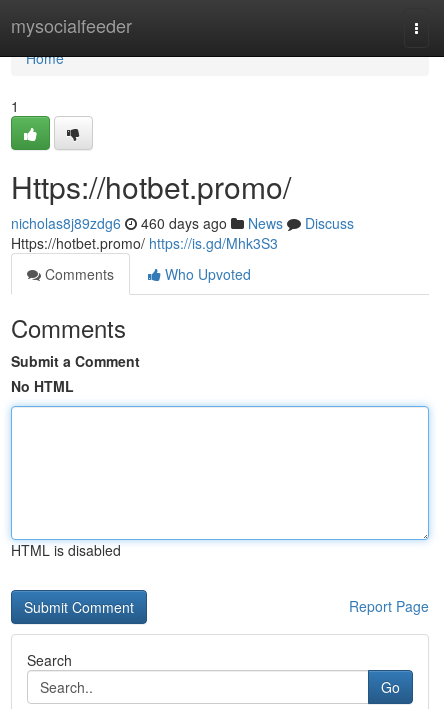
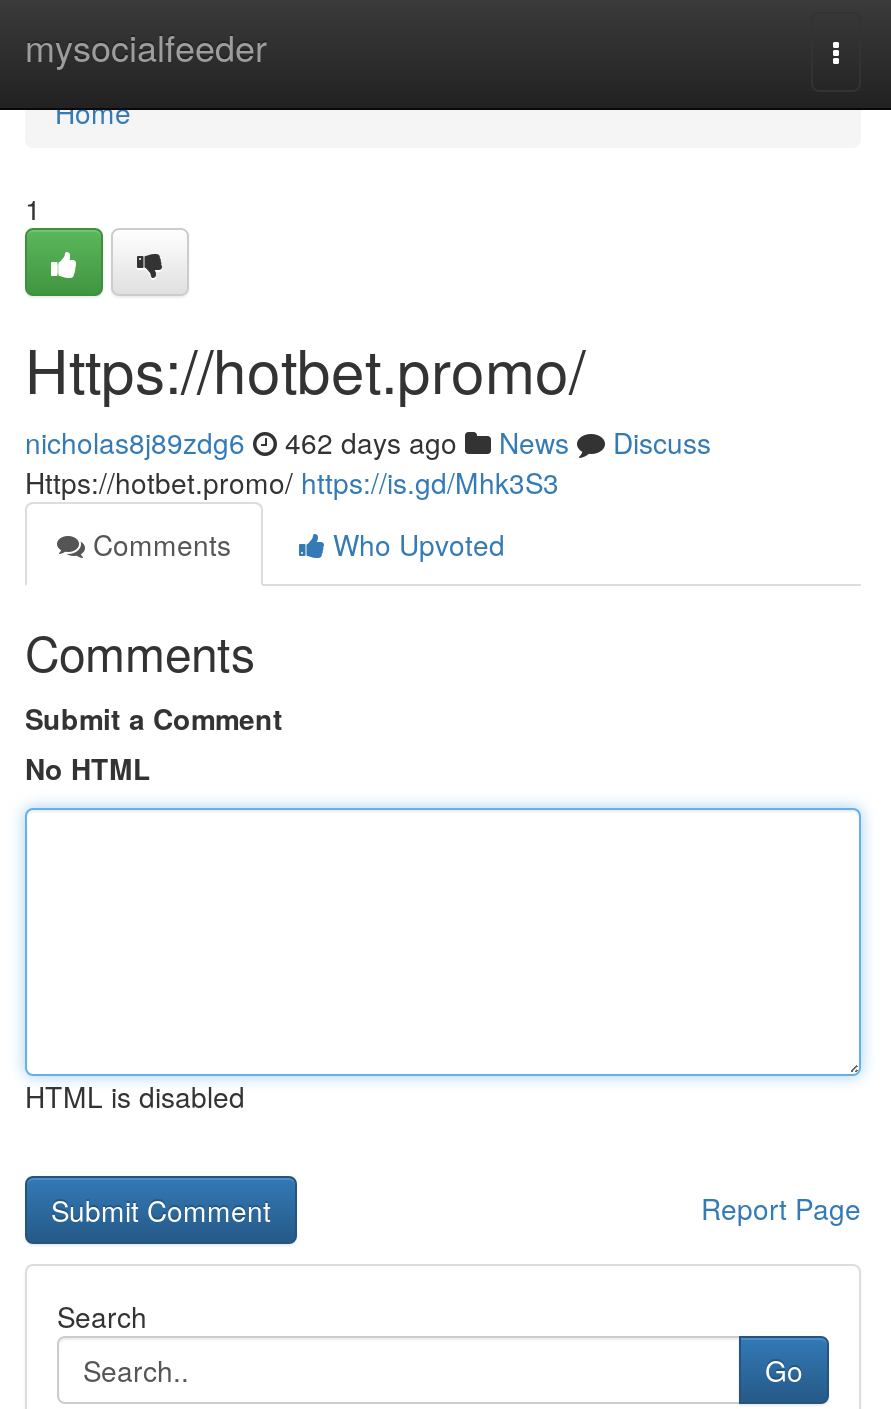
- nicholas8j89zdg6 460 days ago News Discuss
+ nicholas8j89zdg6 462 days ago News Discuss
